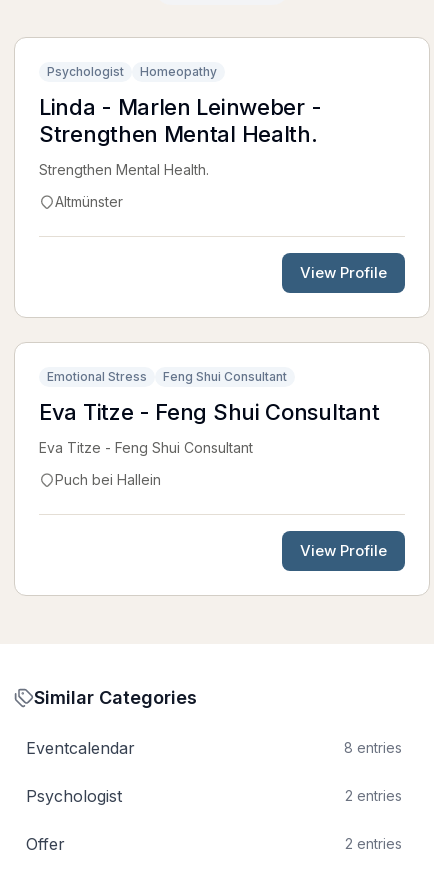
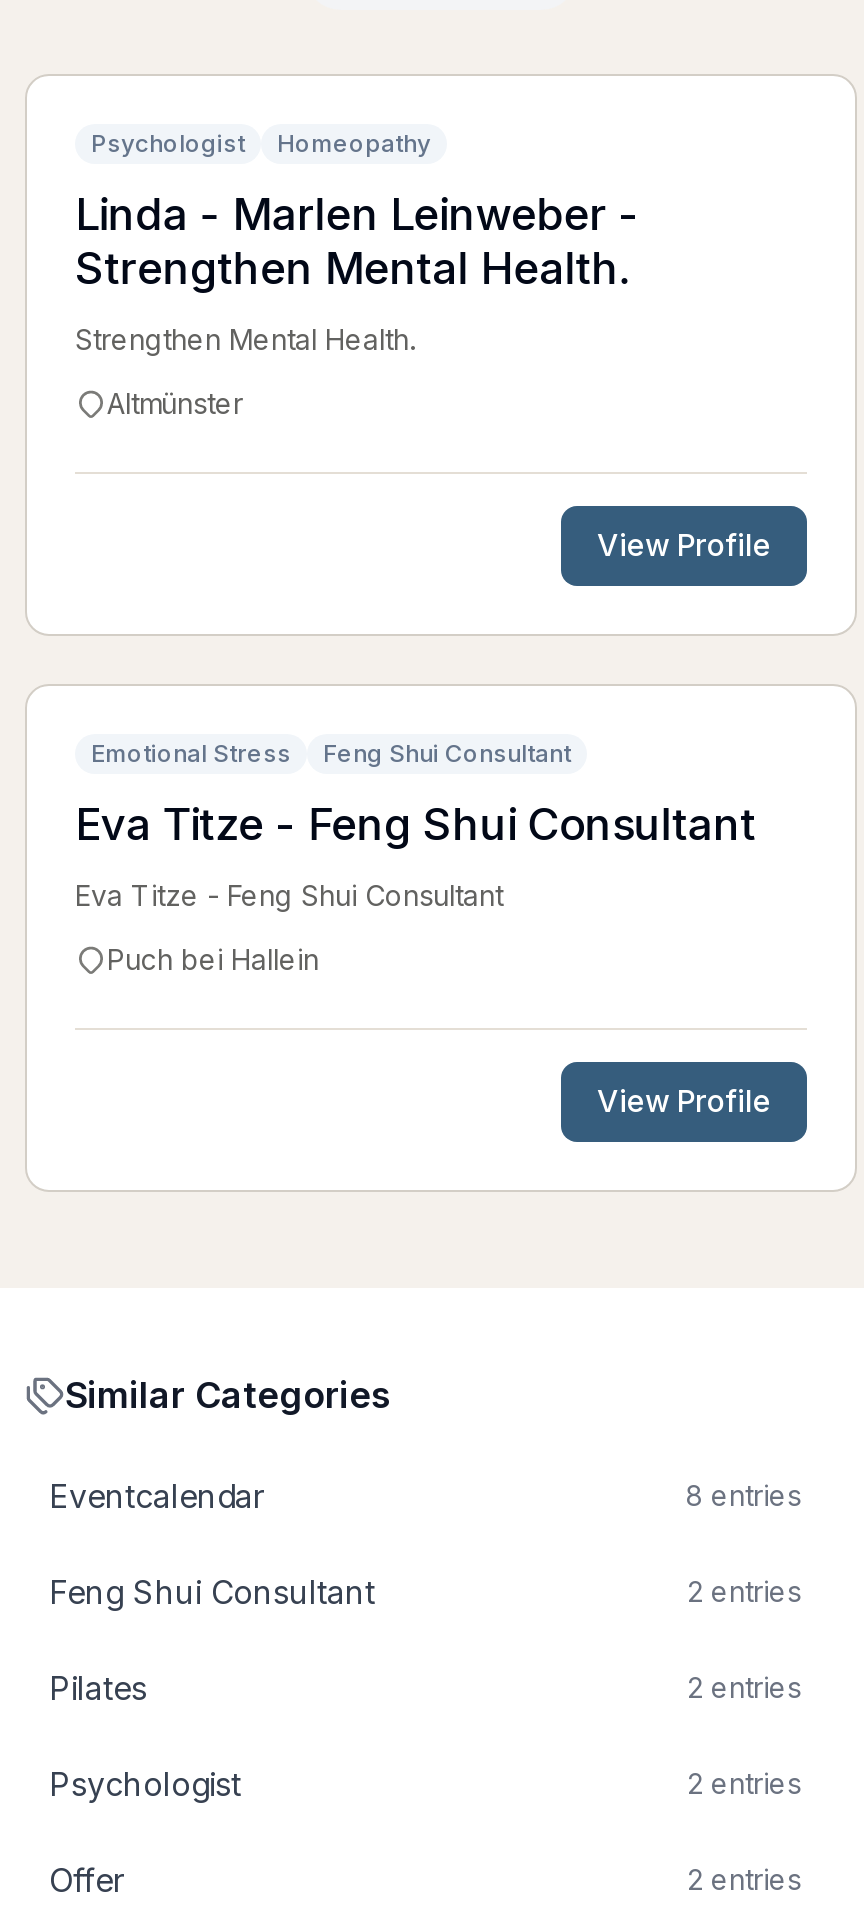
+ Feng Shui Consultant
+ 2 entries
+ Pilates
+ 2 entries
